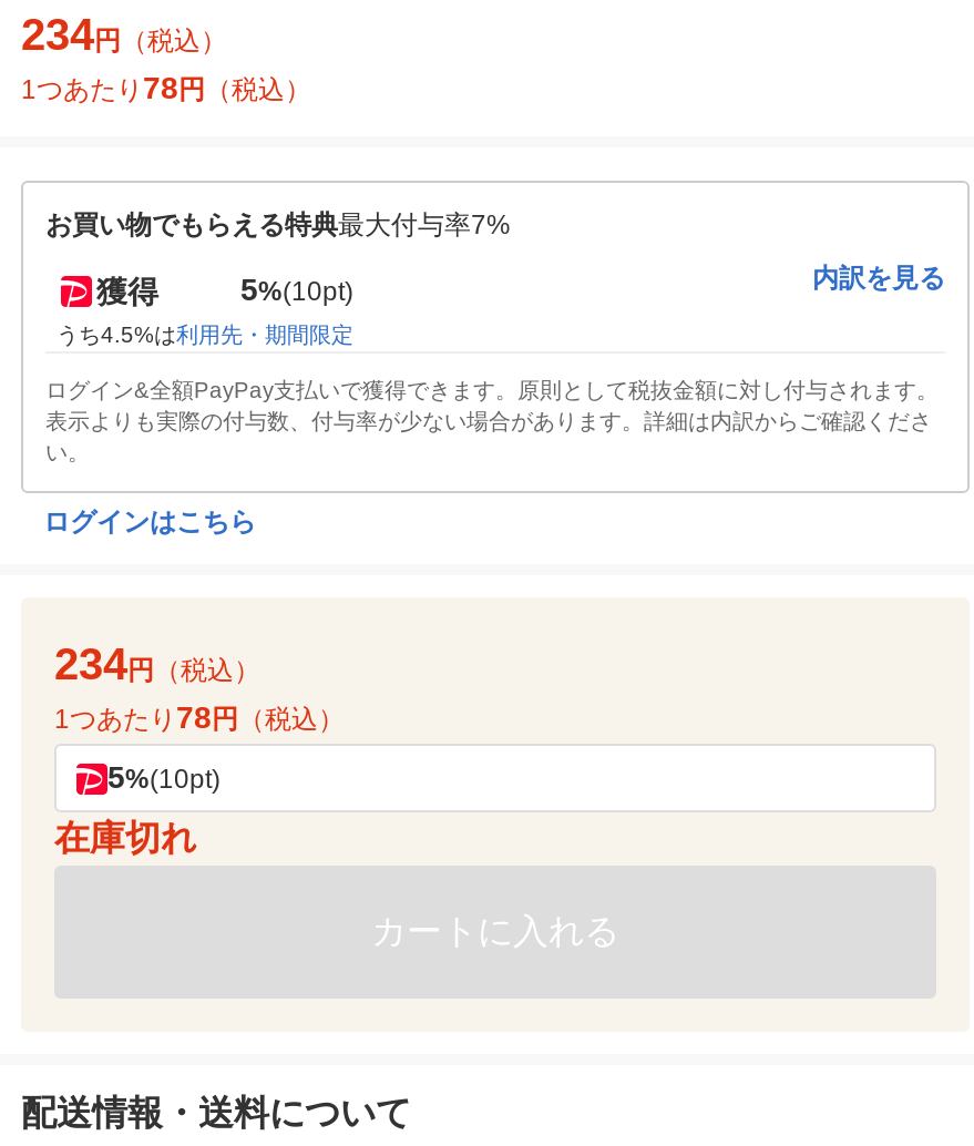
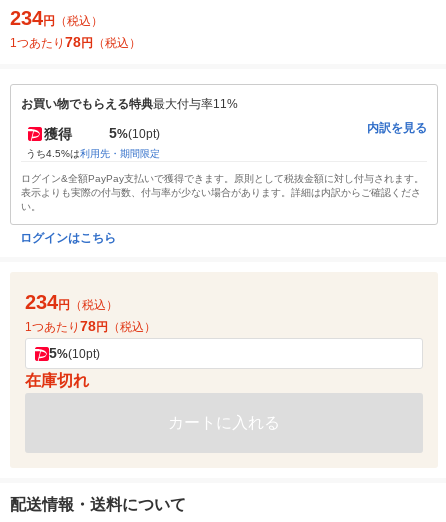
- お買い物でもらえる特典最大付与率7%
+ お買い物でもらえる特典最大付与率11%
